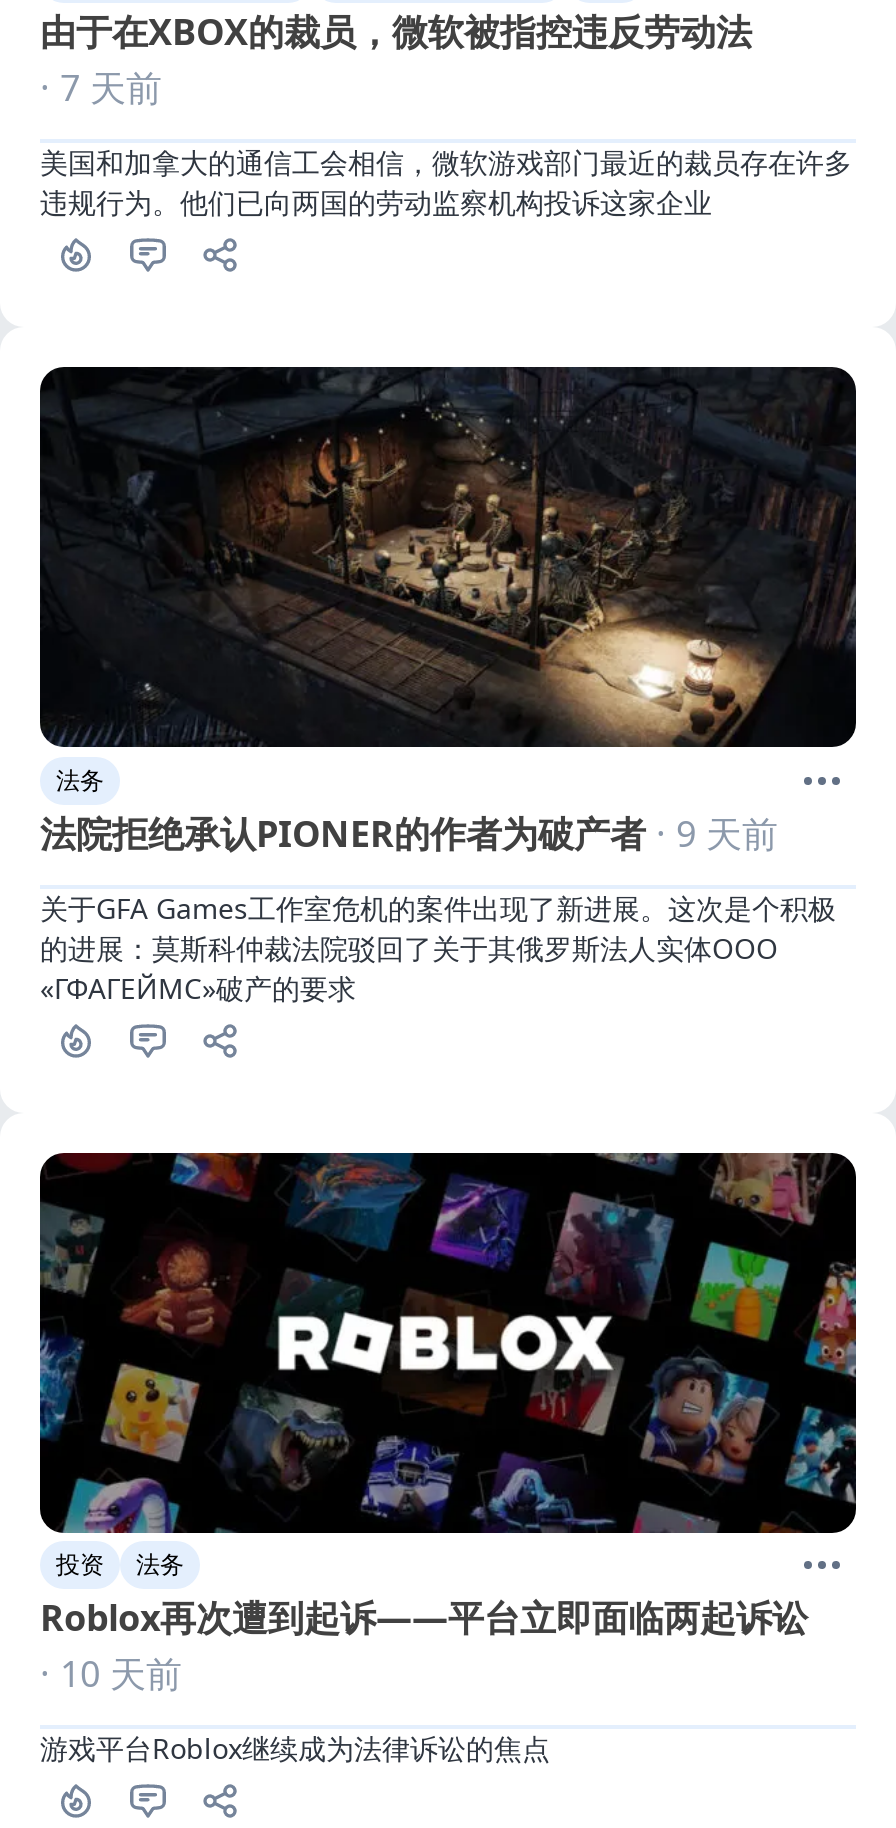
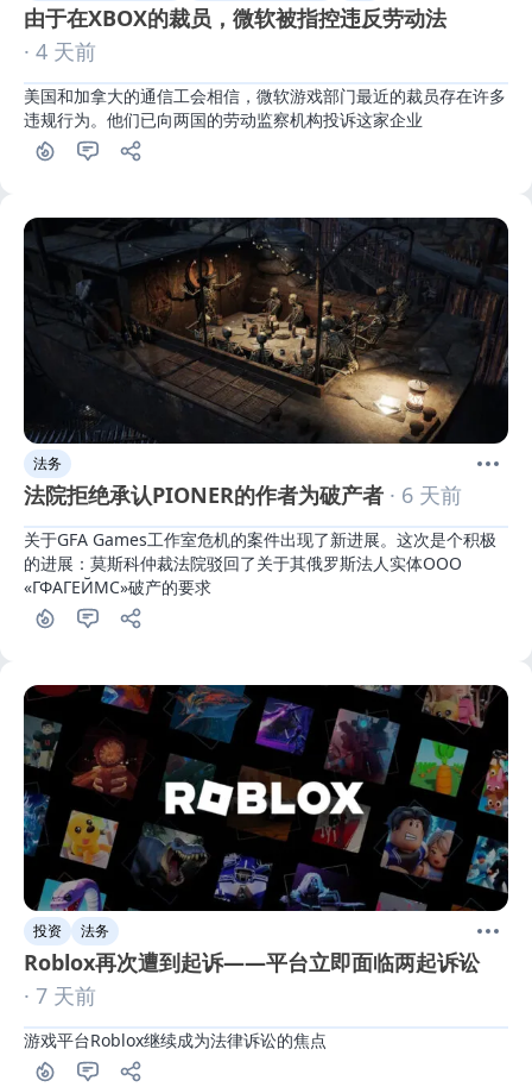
- · 7 天前
+ · 4 天前

- 法院拒绝承认PIONER的作者为破产者· 9 天前
+ 法院拒绝承认PIONER的作者为破产者· 6 天前

- · 10 天前
+ · 7 天前
